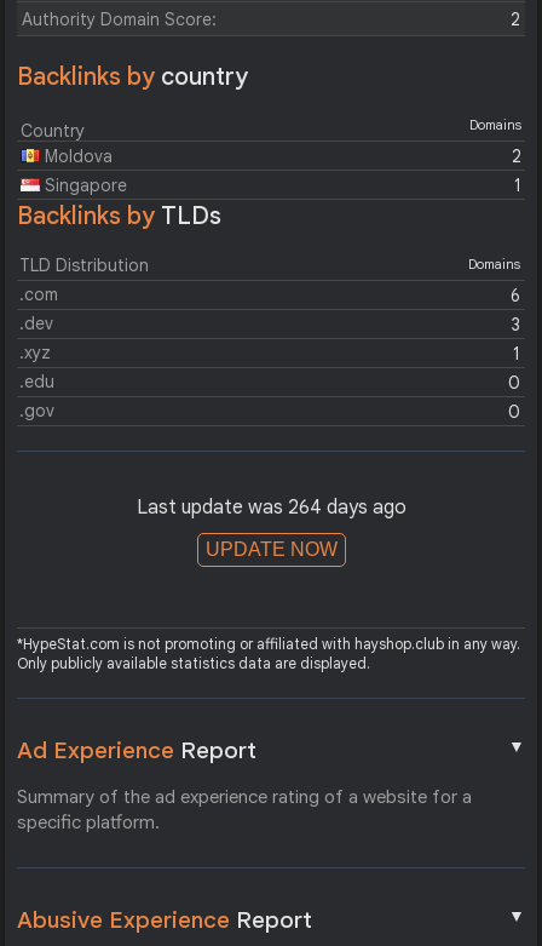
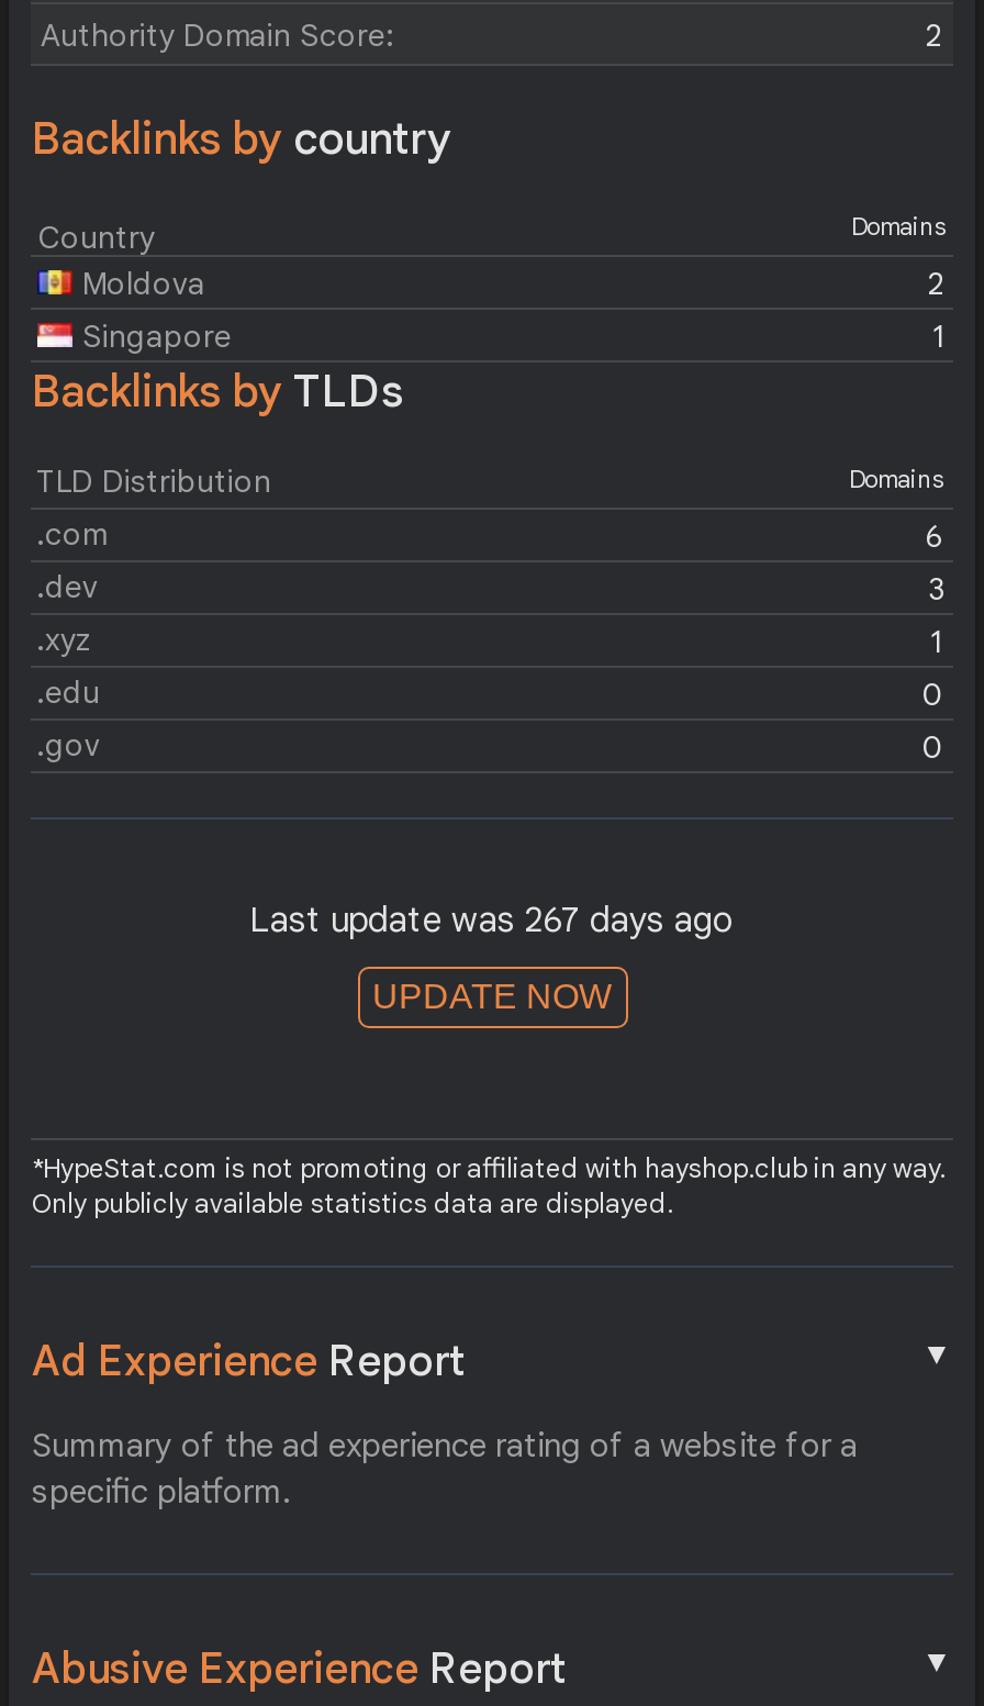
- Last update was 264 days ago
+ Last update was 267 days ago
